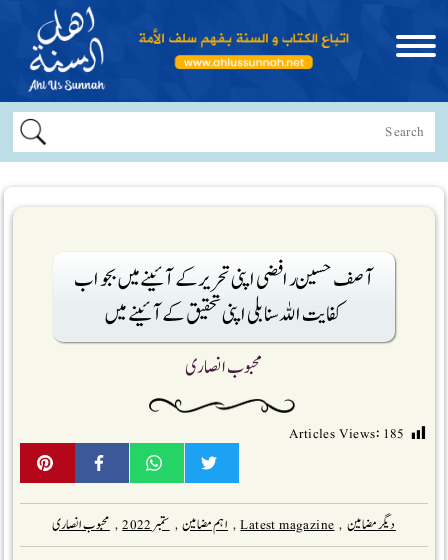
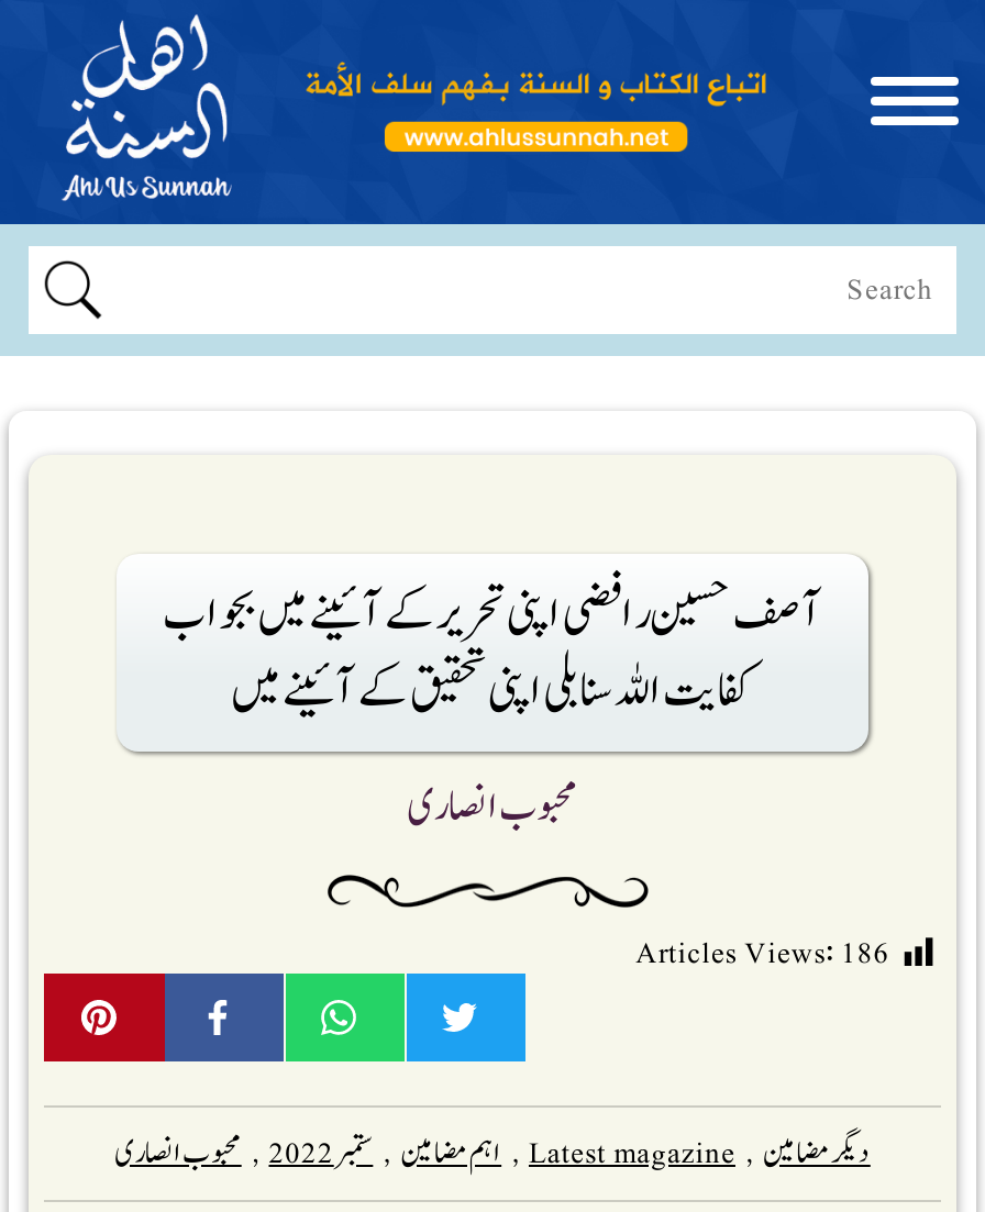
- Articles Views: 185
+ Articles Views: 186
